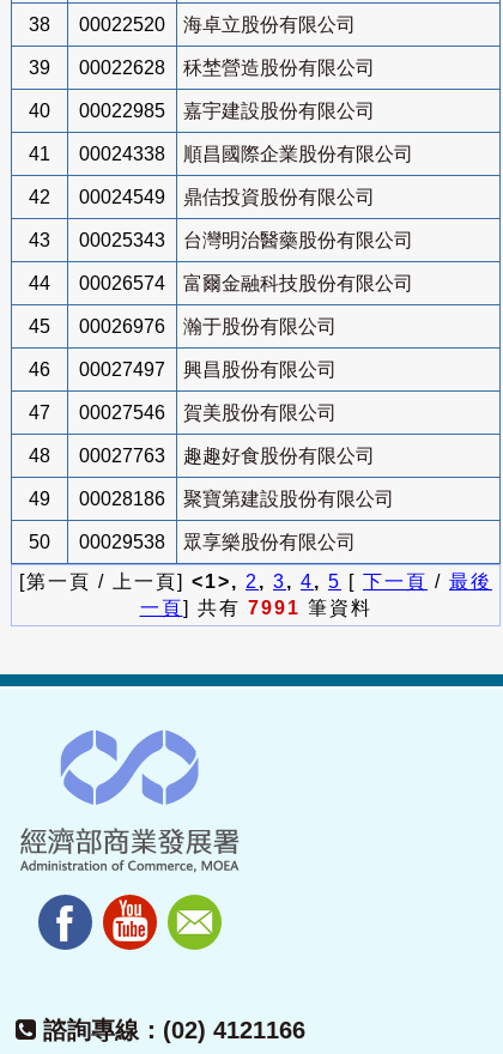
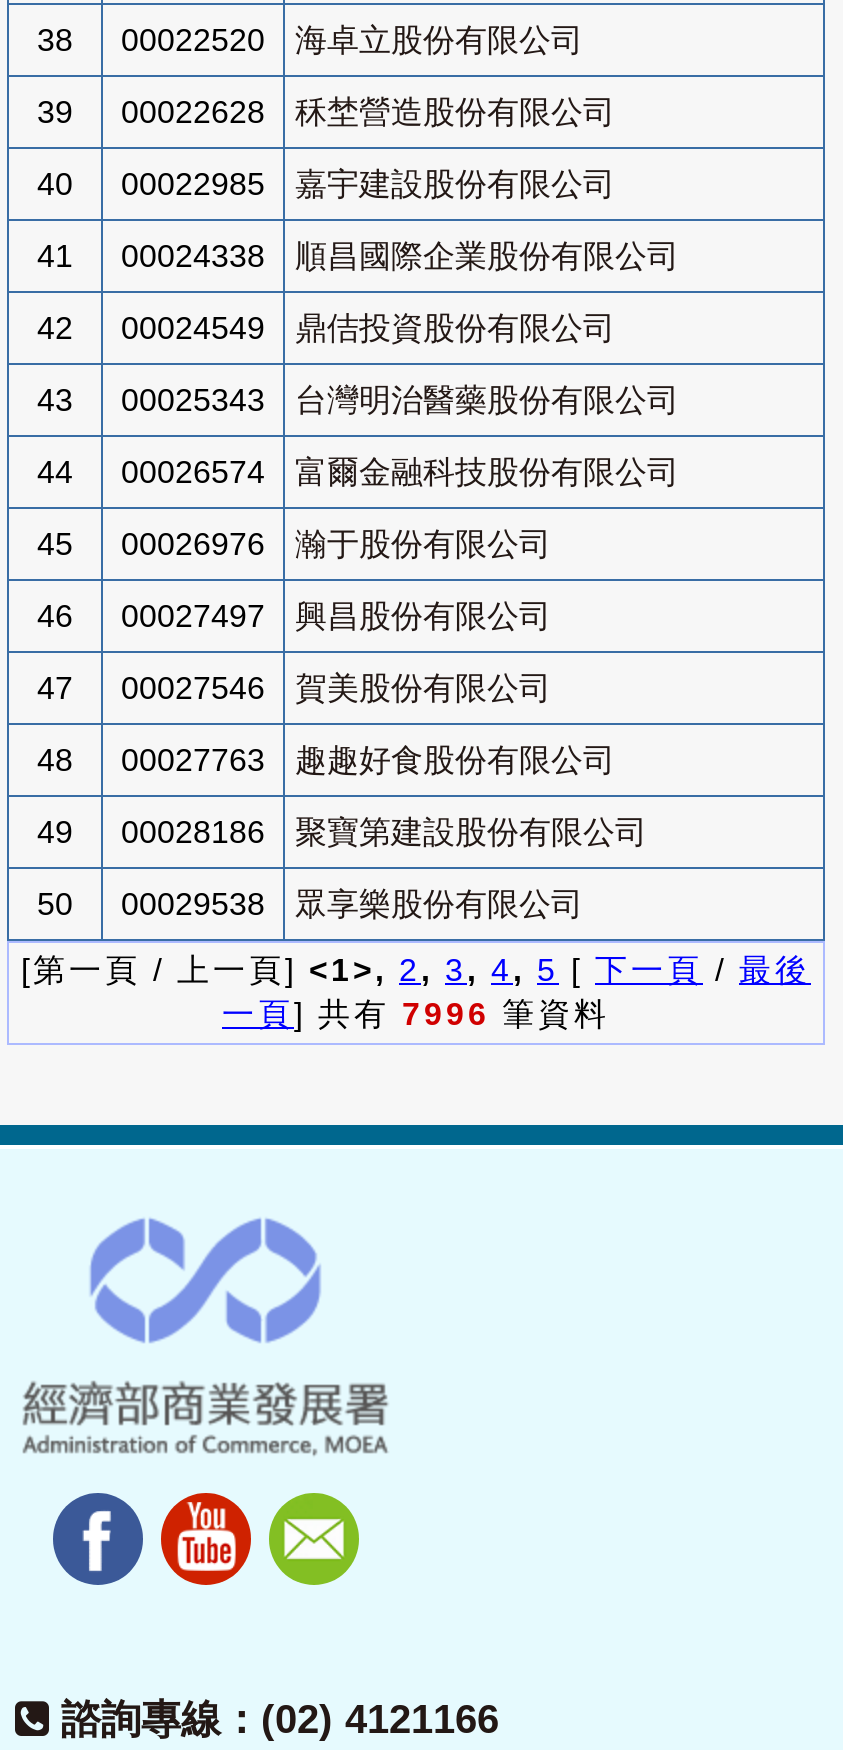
- 一頁] 共有7991筆資料
+ 一頁] 共有7996筆資料
